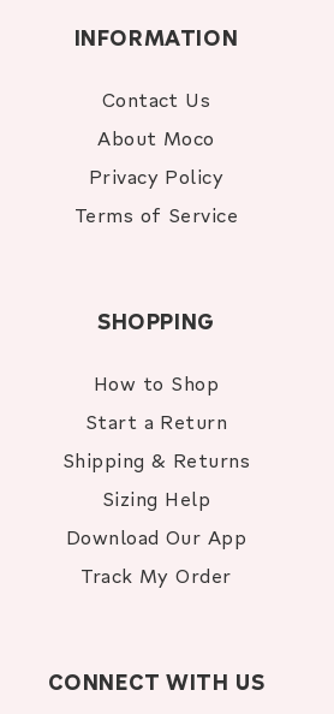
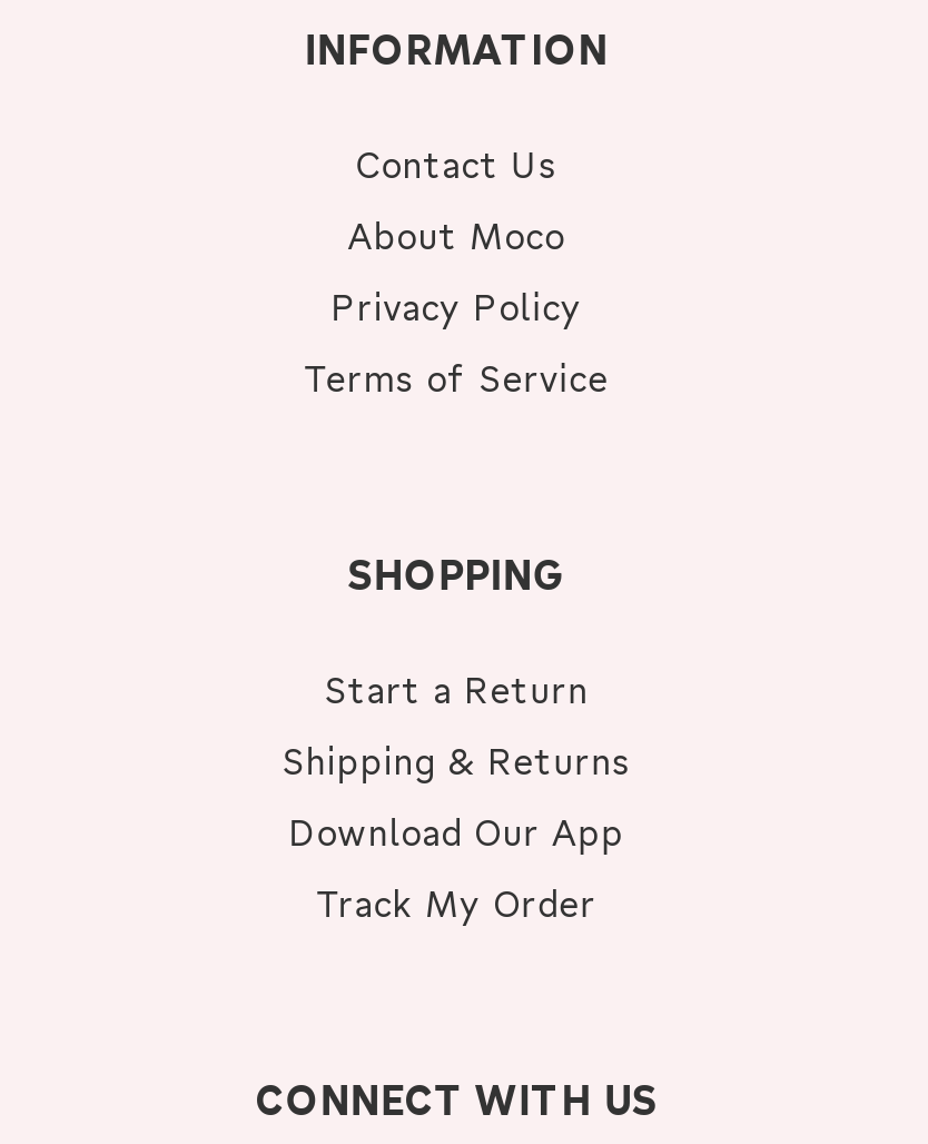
- How to Shop

- Sizing Help
